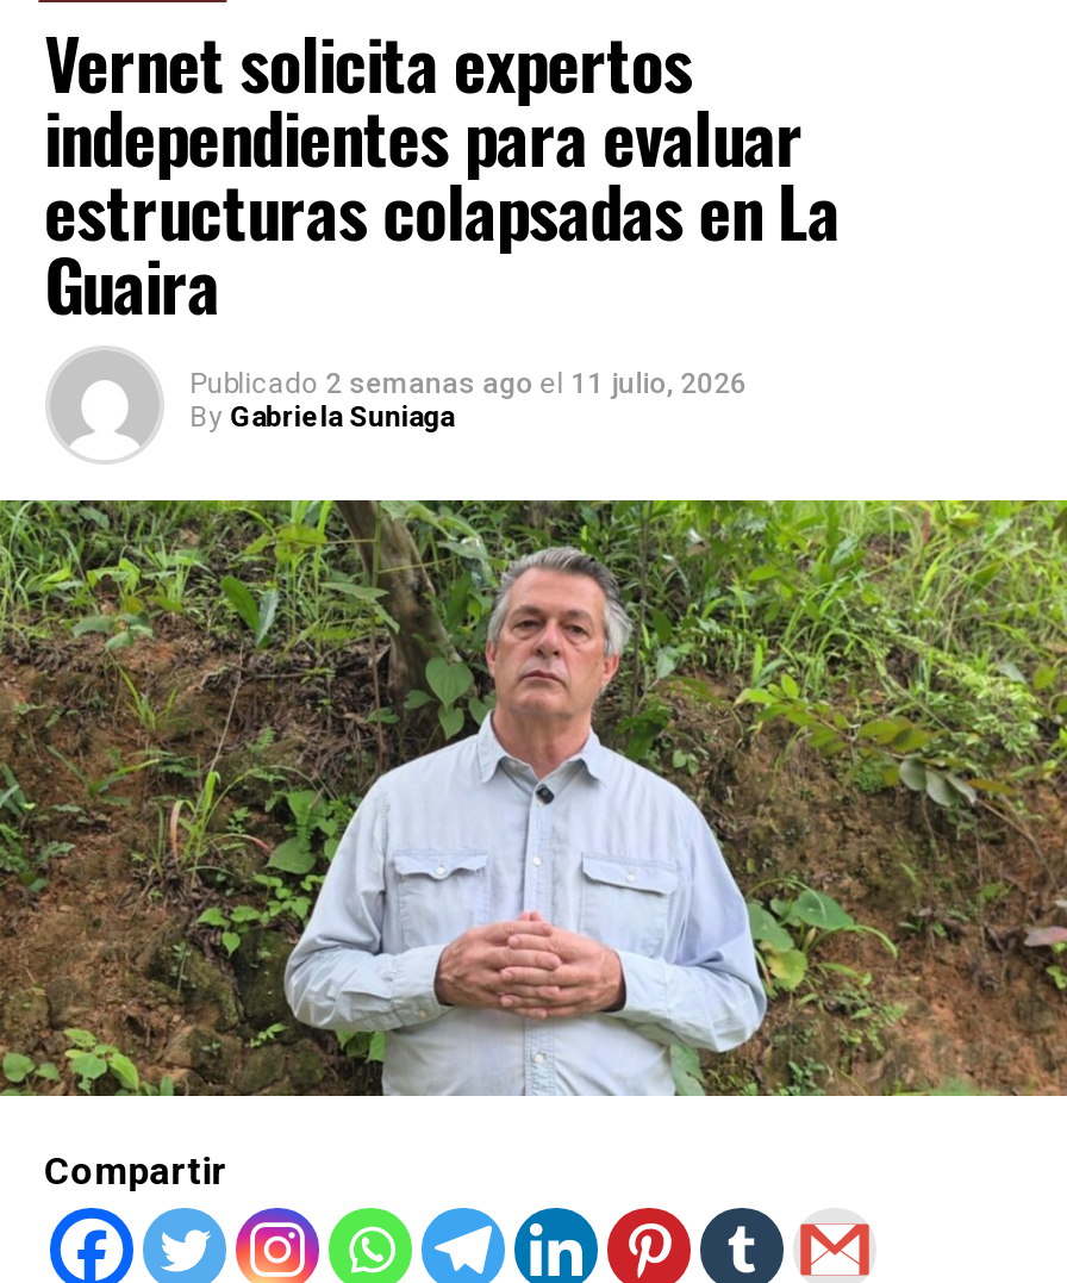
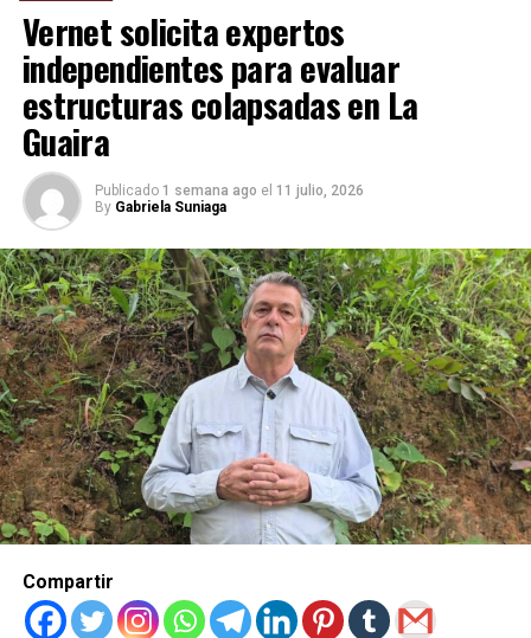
- Publicado 2 semanas ago el 11 julio, 2026
+ Publicado 1 semana ago el 11 julio, 2026
